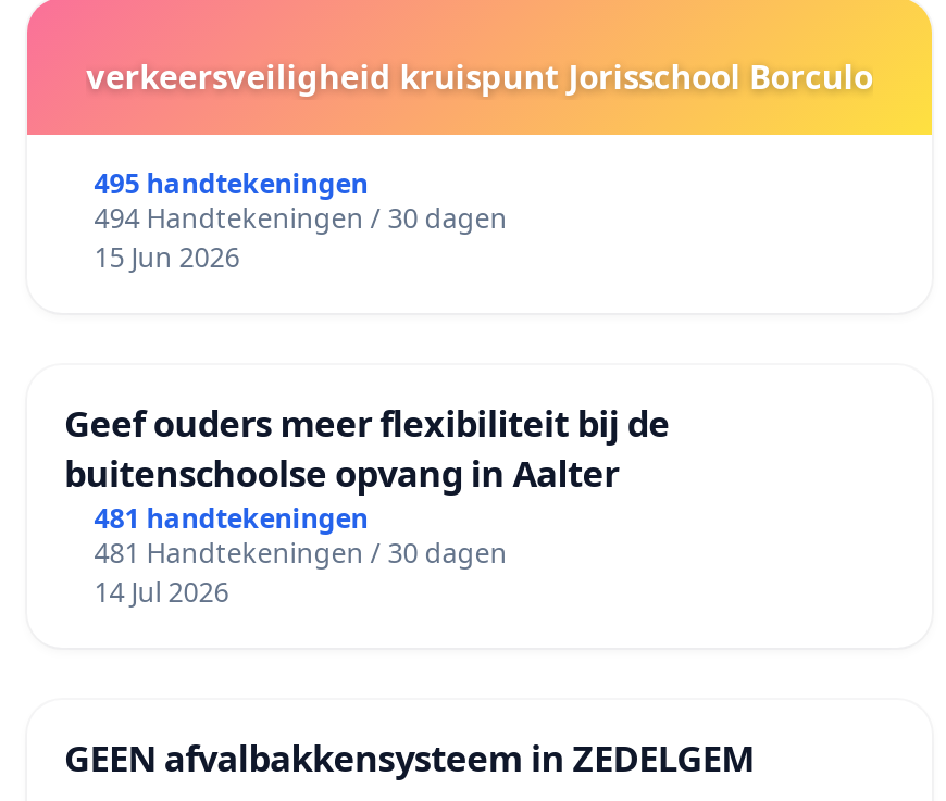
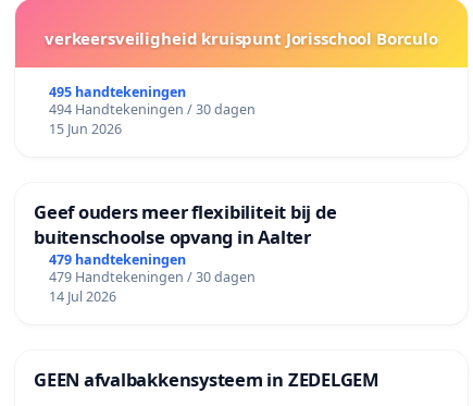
- 481 handtekeningen
+ 479 handtekeningen

- 481 Handtekeningen / 30 dagen
+ 479 Handtekeningen / 30 dagen
